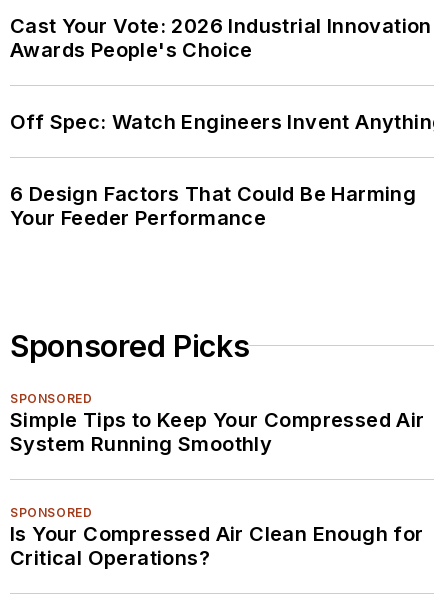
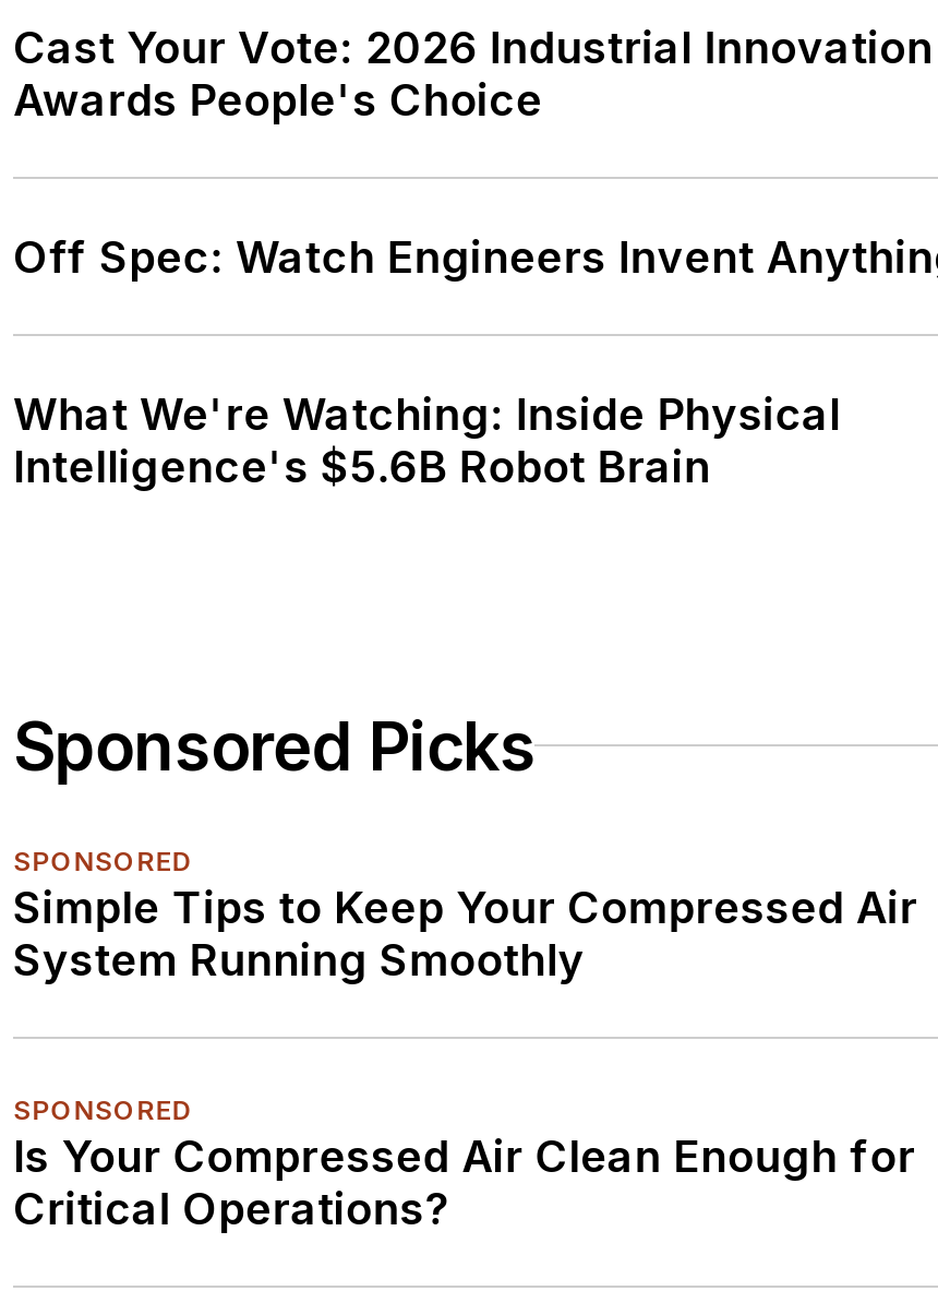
- 6 Design Factors That Could Be Harming
- Your Feeder Performance
+ What We're Watching: Inside Physical
+ Intelligence's $5.6B Robot Brain
